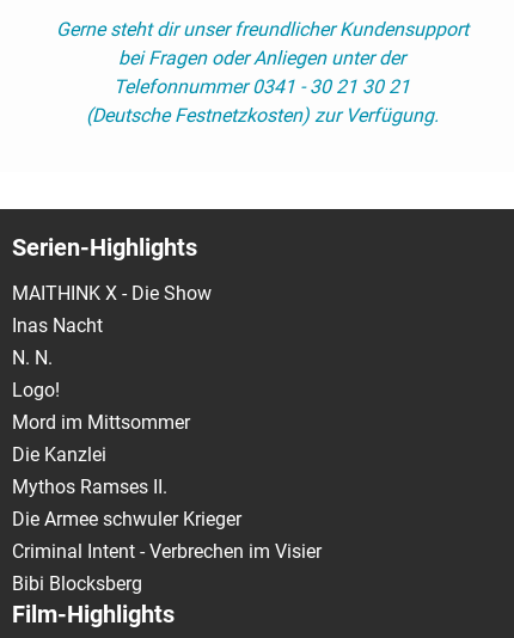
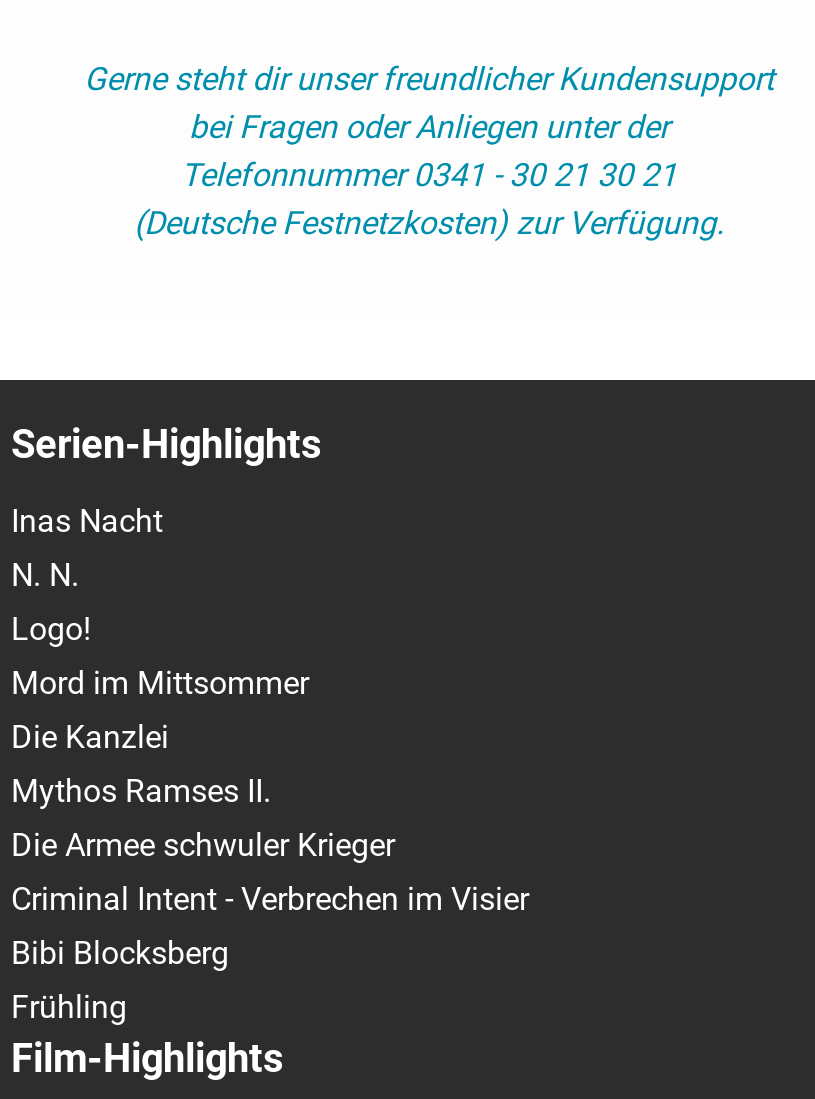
- MAITHINK X - Die Show

moved up: Inas Nacht | N. N. | Logo! | ... | Criminal Intent - Verbrechen im Visier | Bibi Blocksberg

+ Frühling
